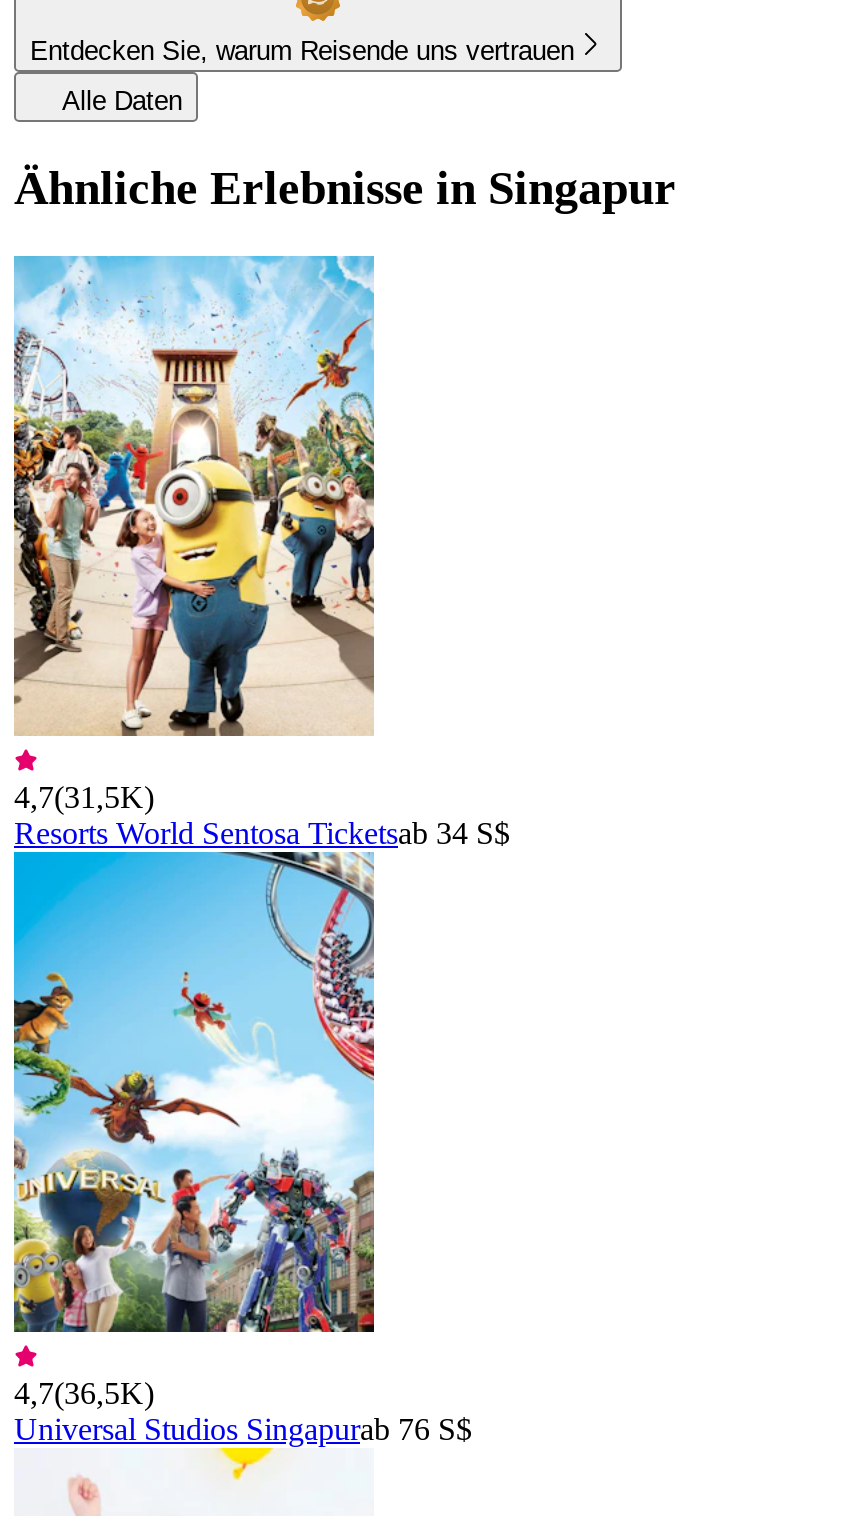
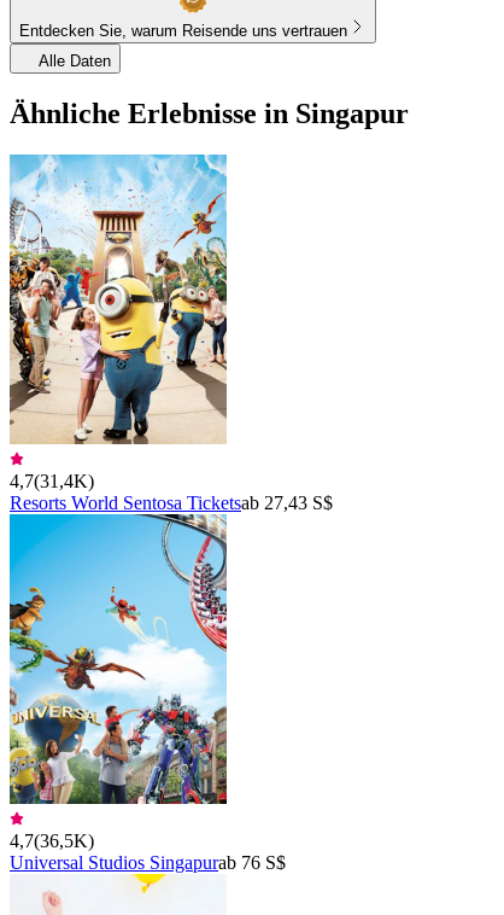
- 4,7(31,5K)
- Resorts World Sentosa Ticketsab 34 S$
+ 4,7(31,4K)
+ Resorts World Sentosa Ticketsab 27,43 S$
